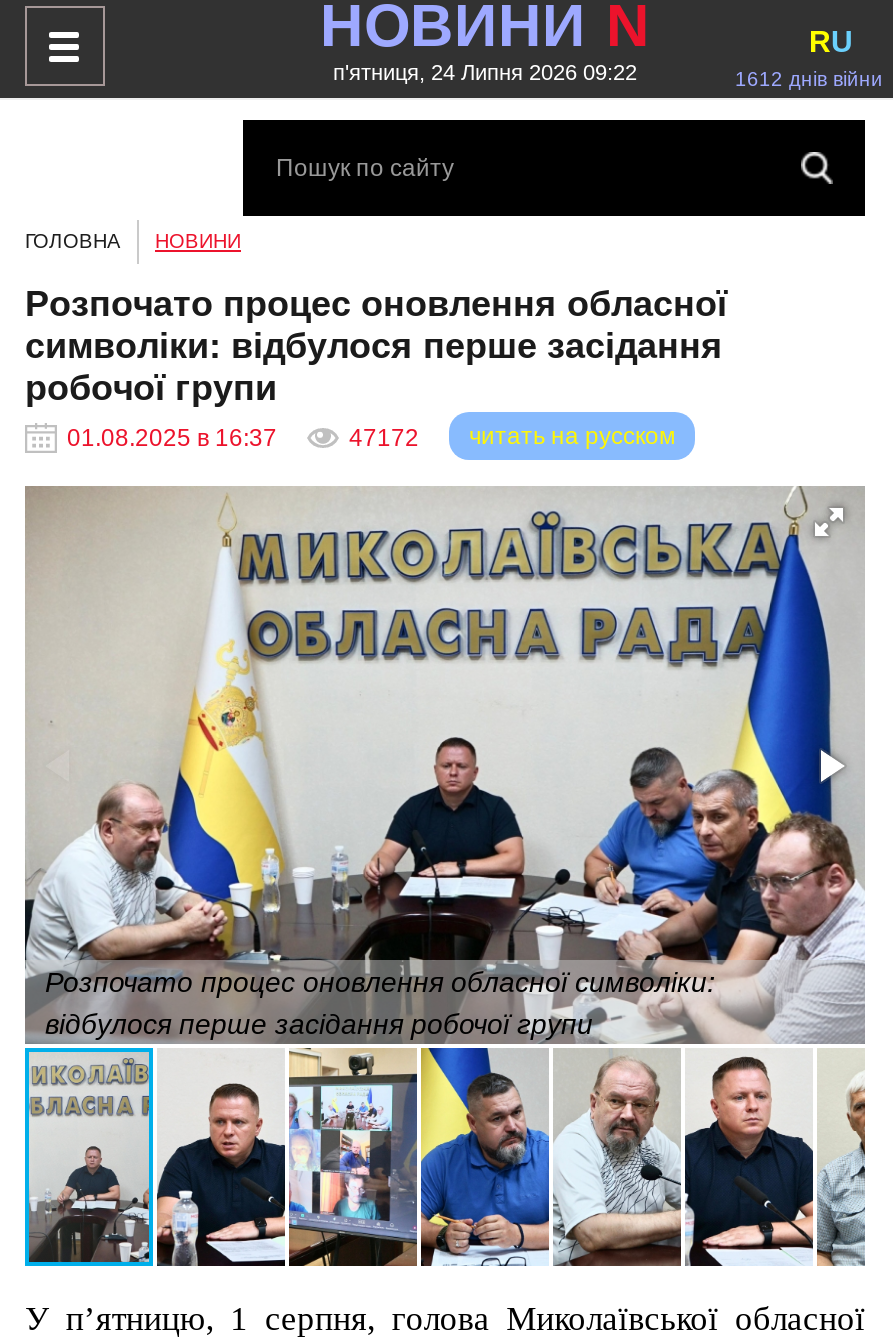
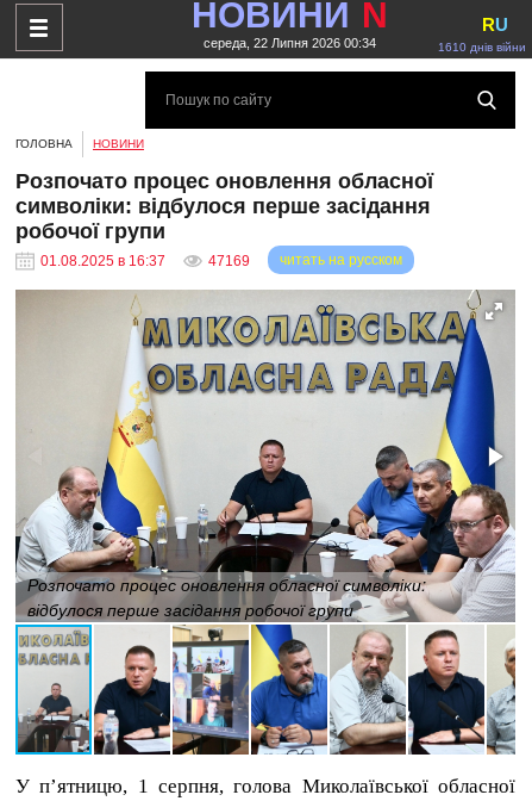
- п'ятниця, 24 Липня 2026 09:22
+ середа, 22 Липня 2026 00:34

- 1612 днів війни
+ 1610 днів війни

- 47172
+ 47169
